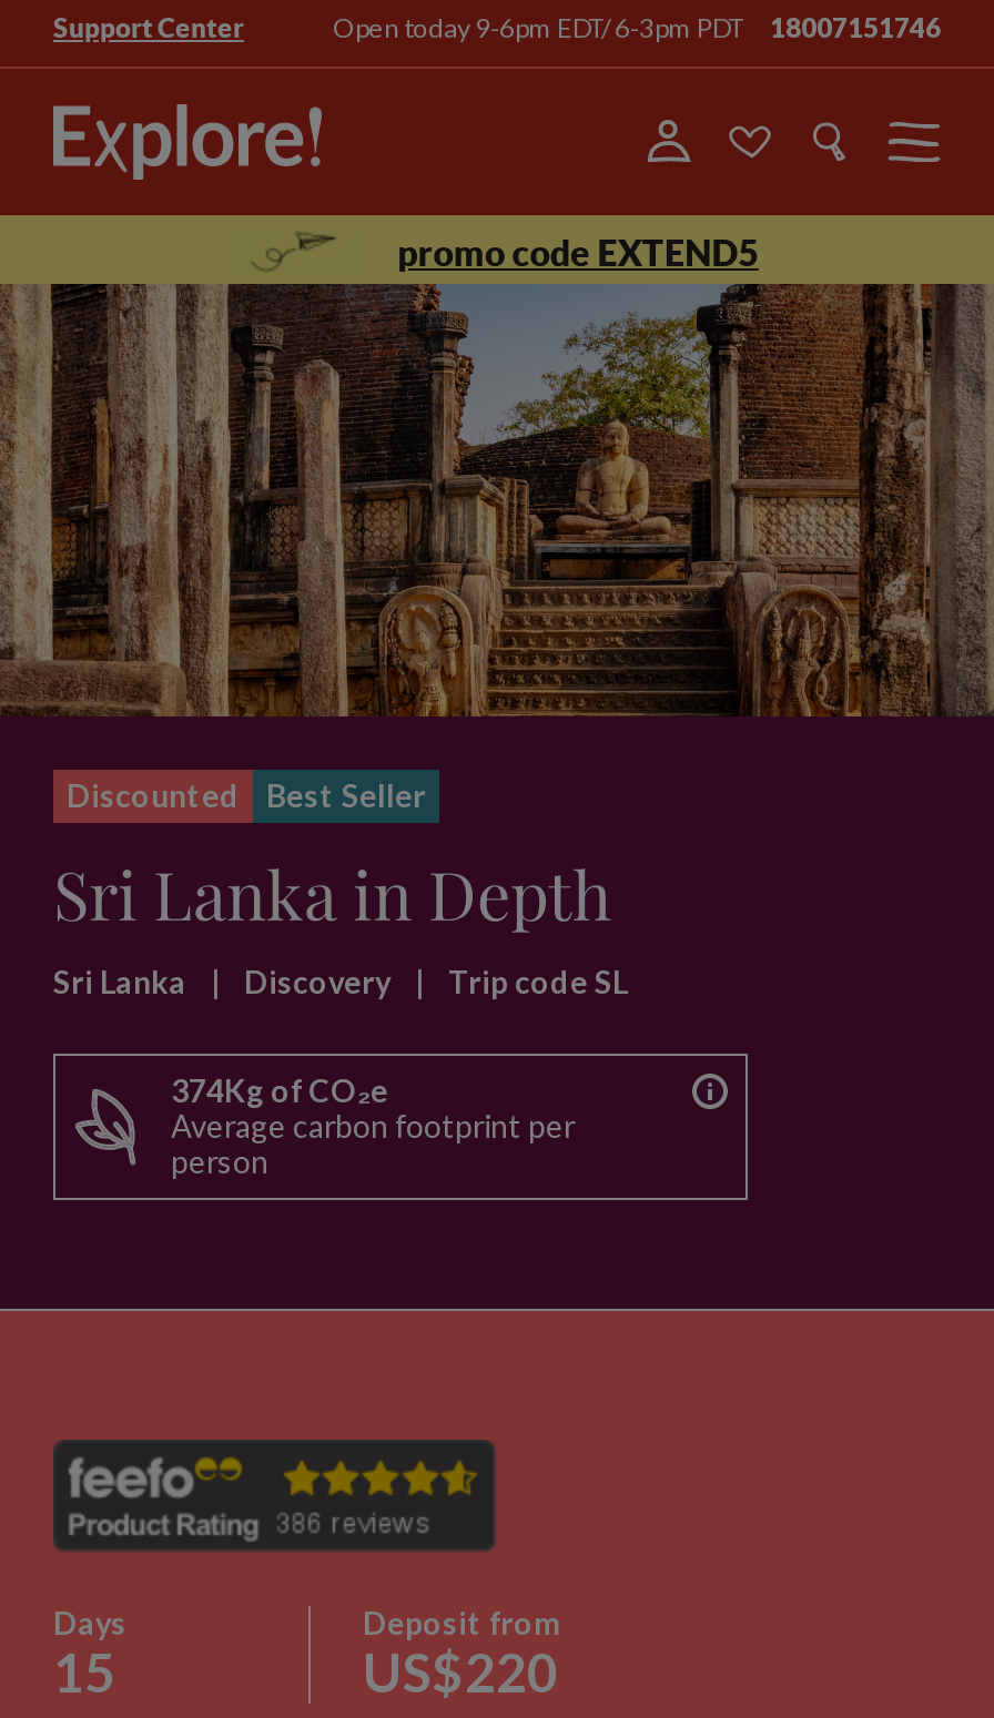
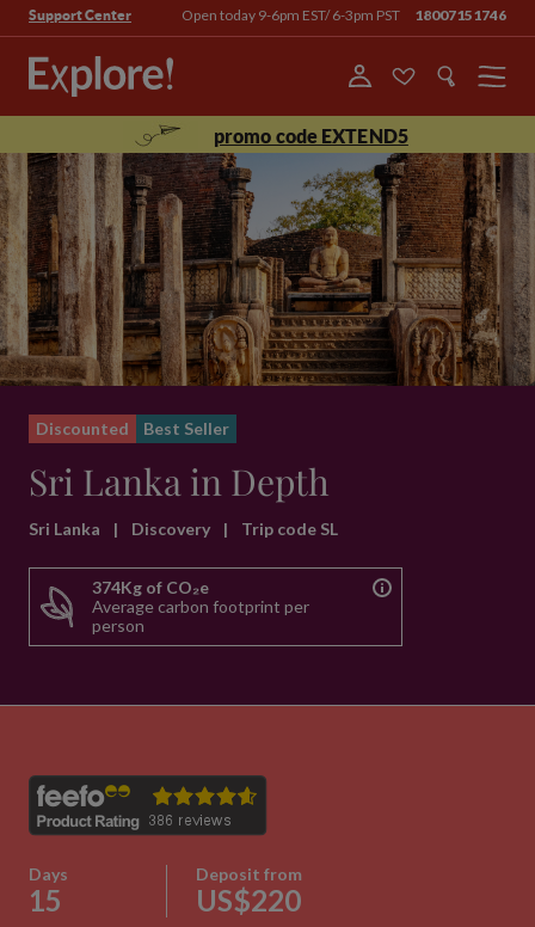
- Open today 9-6pm EDT/ 6-3pm PDT
+ Open today 9-6pm EST/ 6-3pm PST
